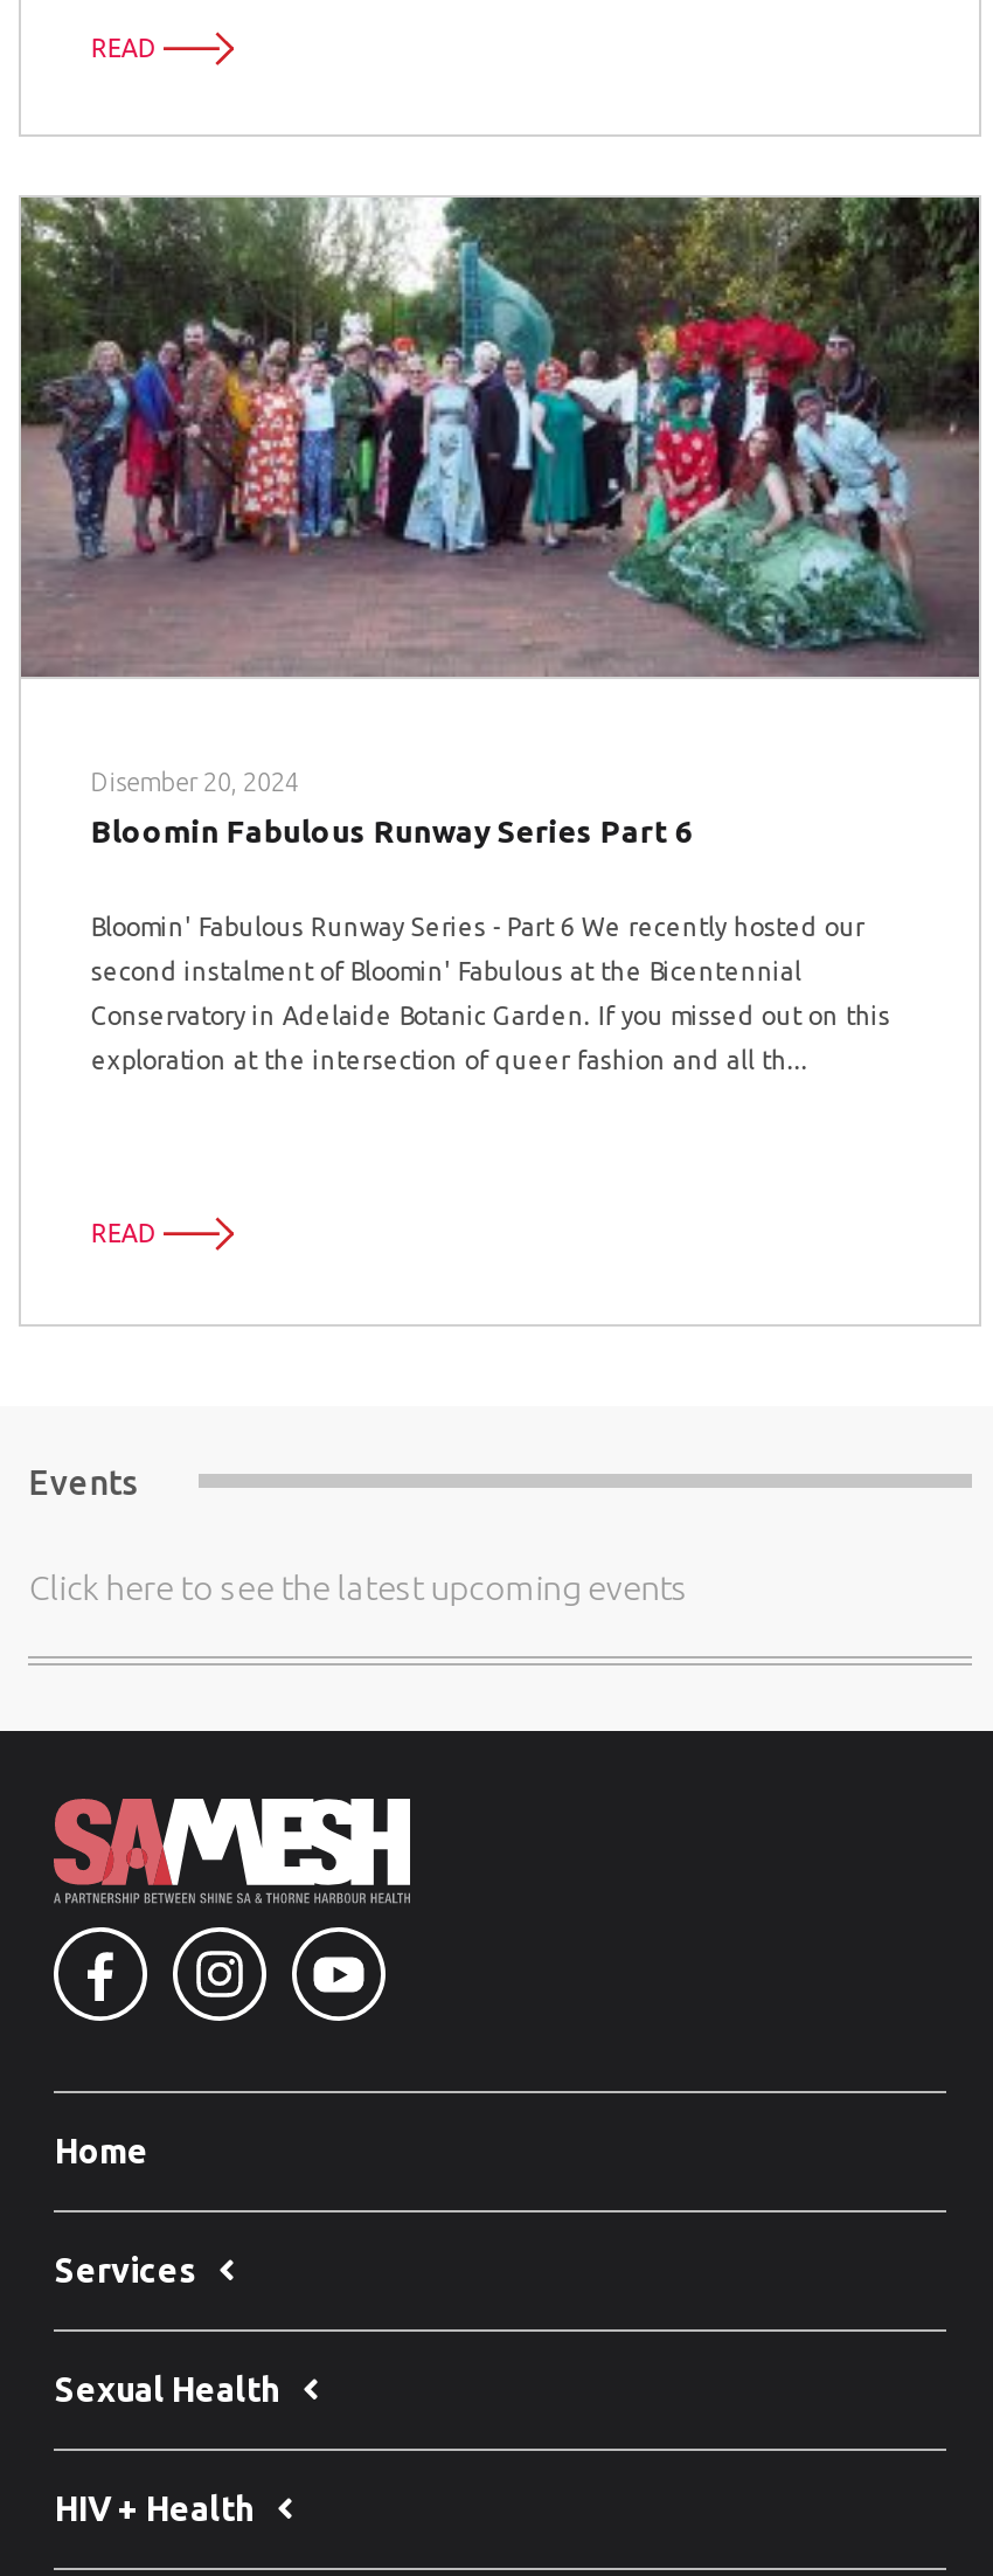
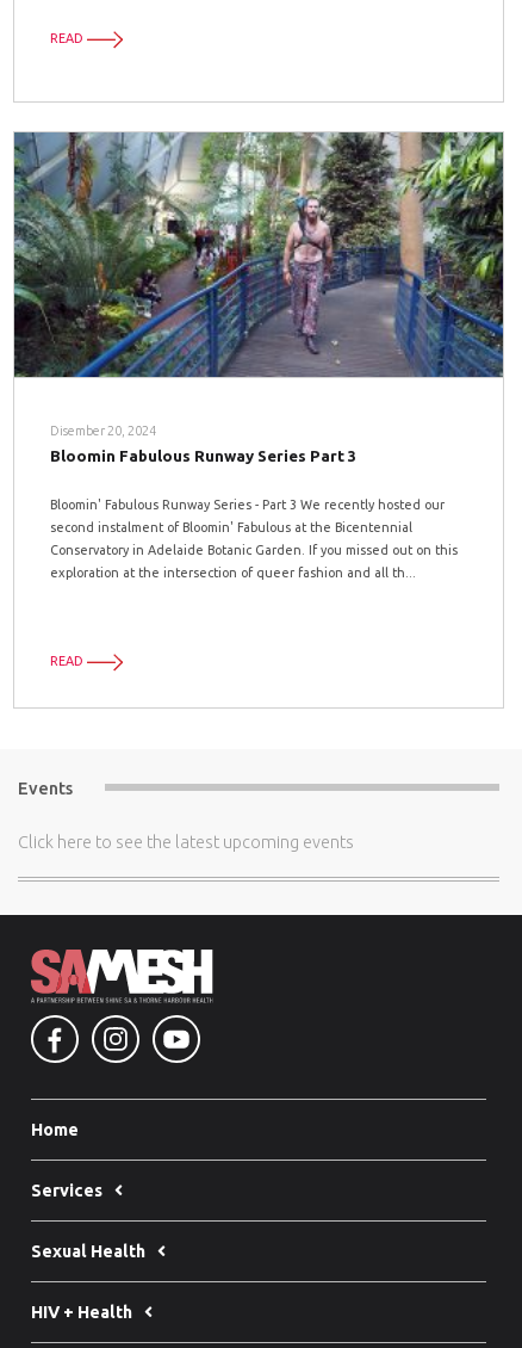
- [image]
+ [image]

- Bloomin Fabulous Runway Series Part 6
+ Bloomin Fabulous Runway Series Part 3

- Bloomin' Fabulous Runway Series - Part 6 We recently hosted our
+ Bloomin' Fabulous Runway Series - Part 3 We recently hosted our
